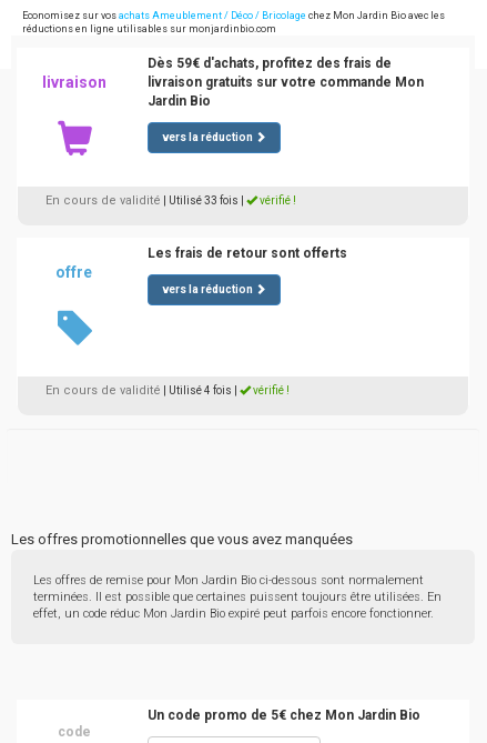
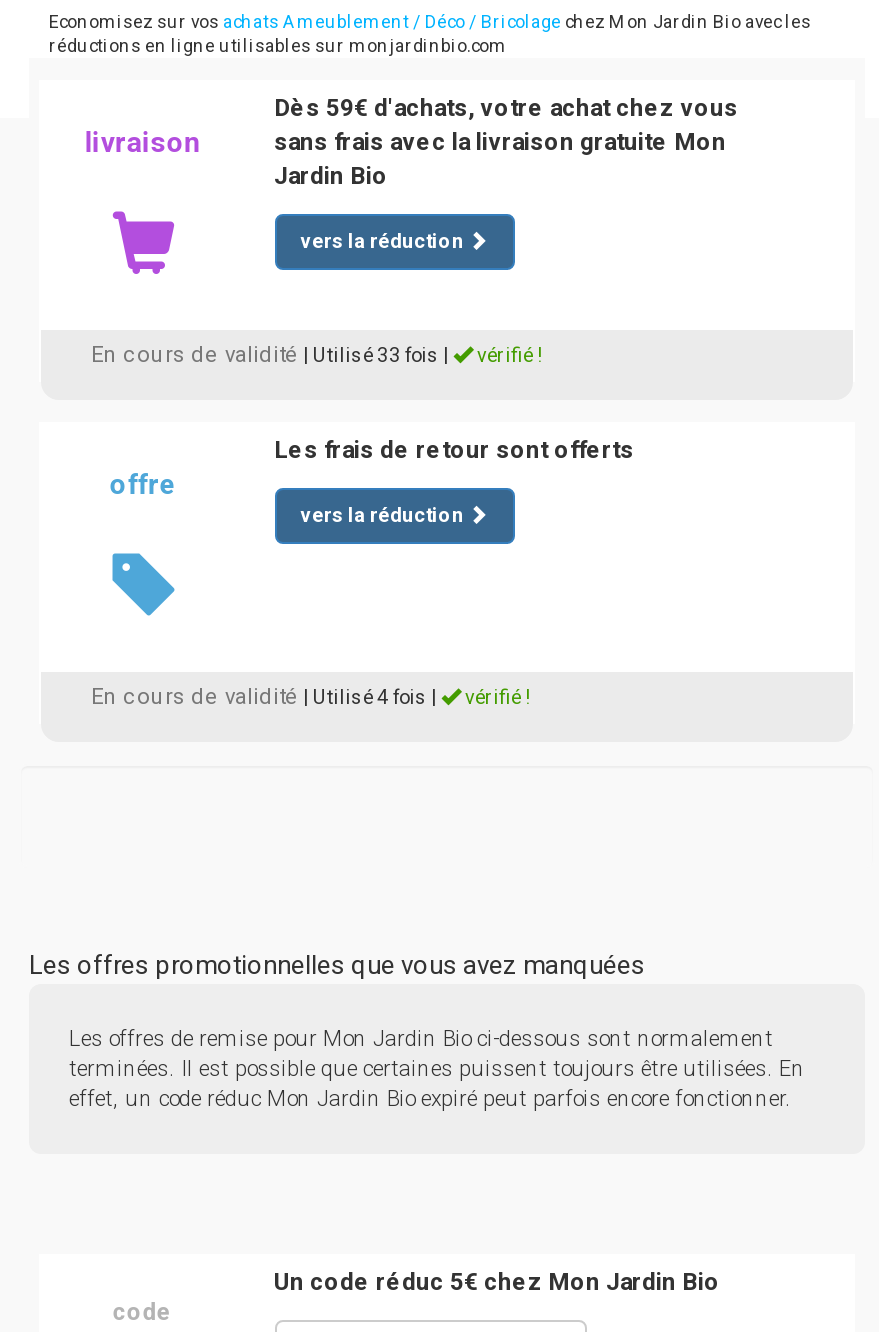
- Dès 59€ d'achats, profitez des frais de
- livraison gratuits sur votre commande Mon
+ Dès 59€ d'achats, votre achat chez vous
+ sans frais avec la livraison gratuite Mon

- Un code promo de 5€ chez Mon Jardin Bio
+ Un code réduc 5€ chez Mon Jardin Bio
